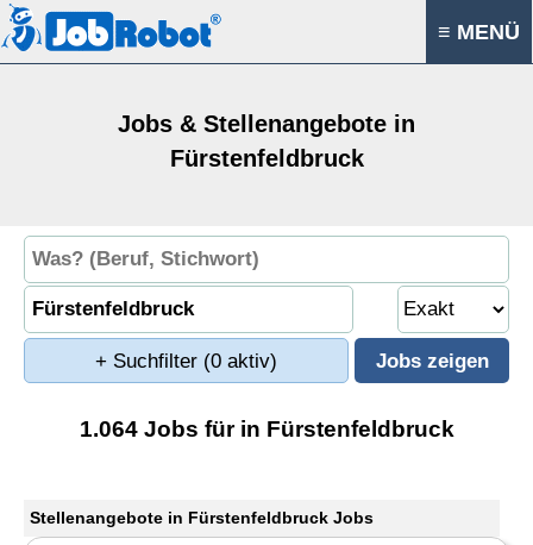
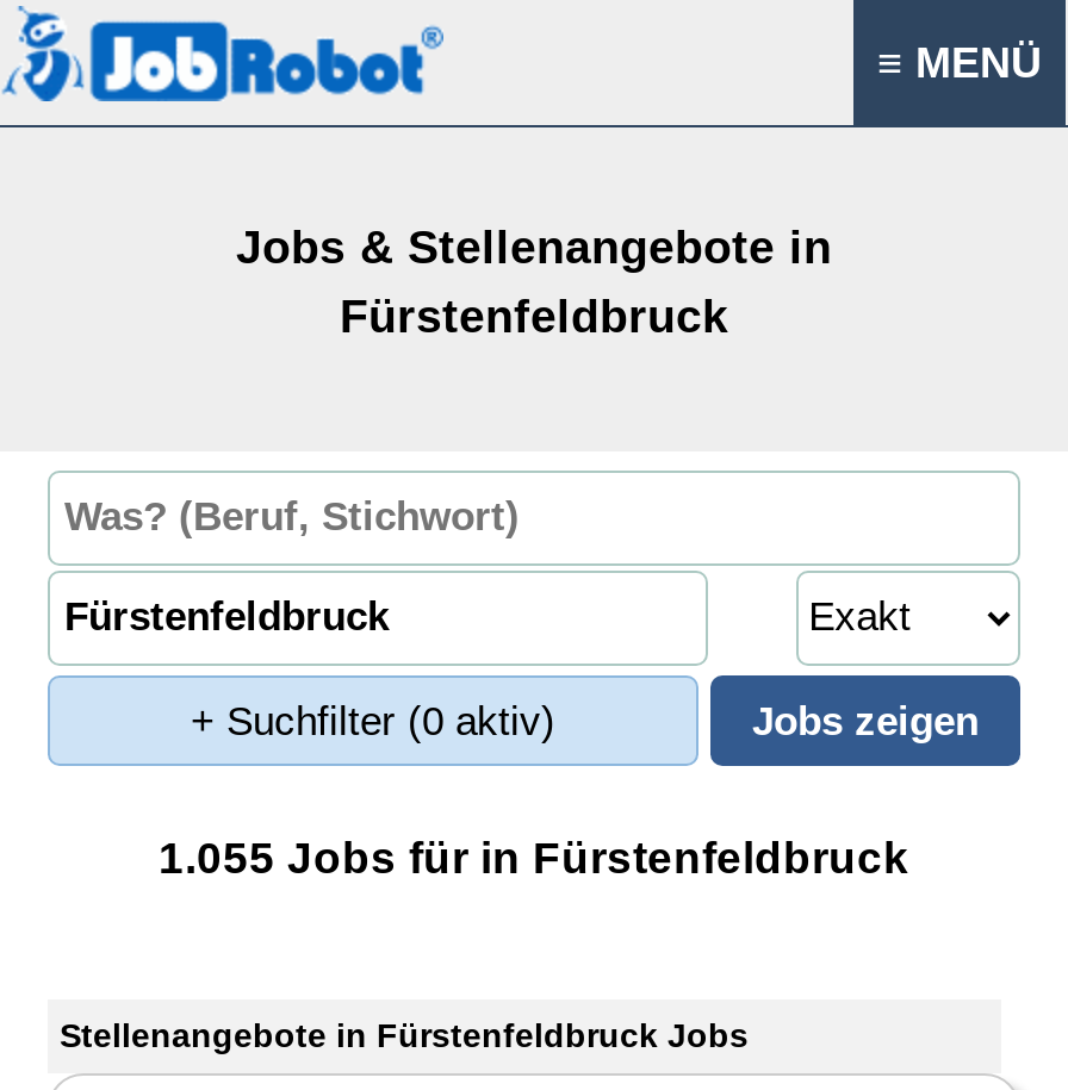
- 1.064 Jobs für in Fürstenfeldbruck
+ 1.055 Jobs für in Fürstenfeldbruck
